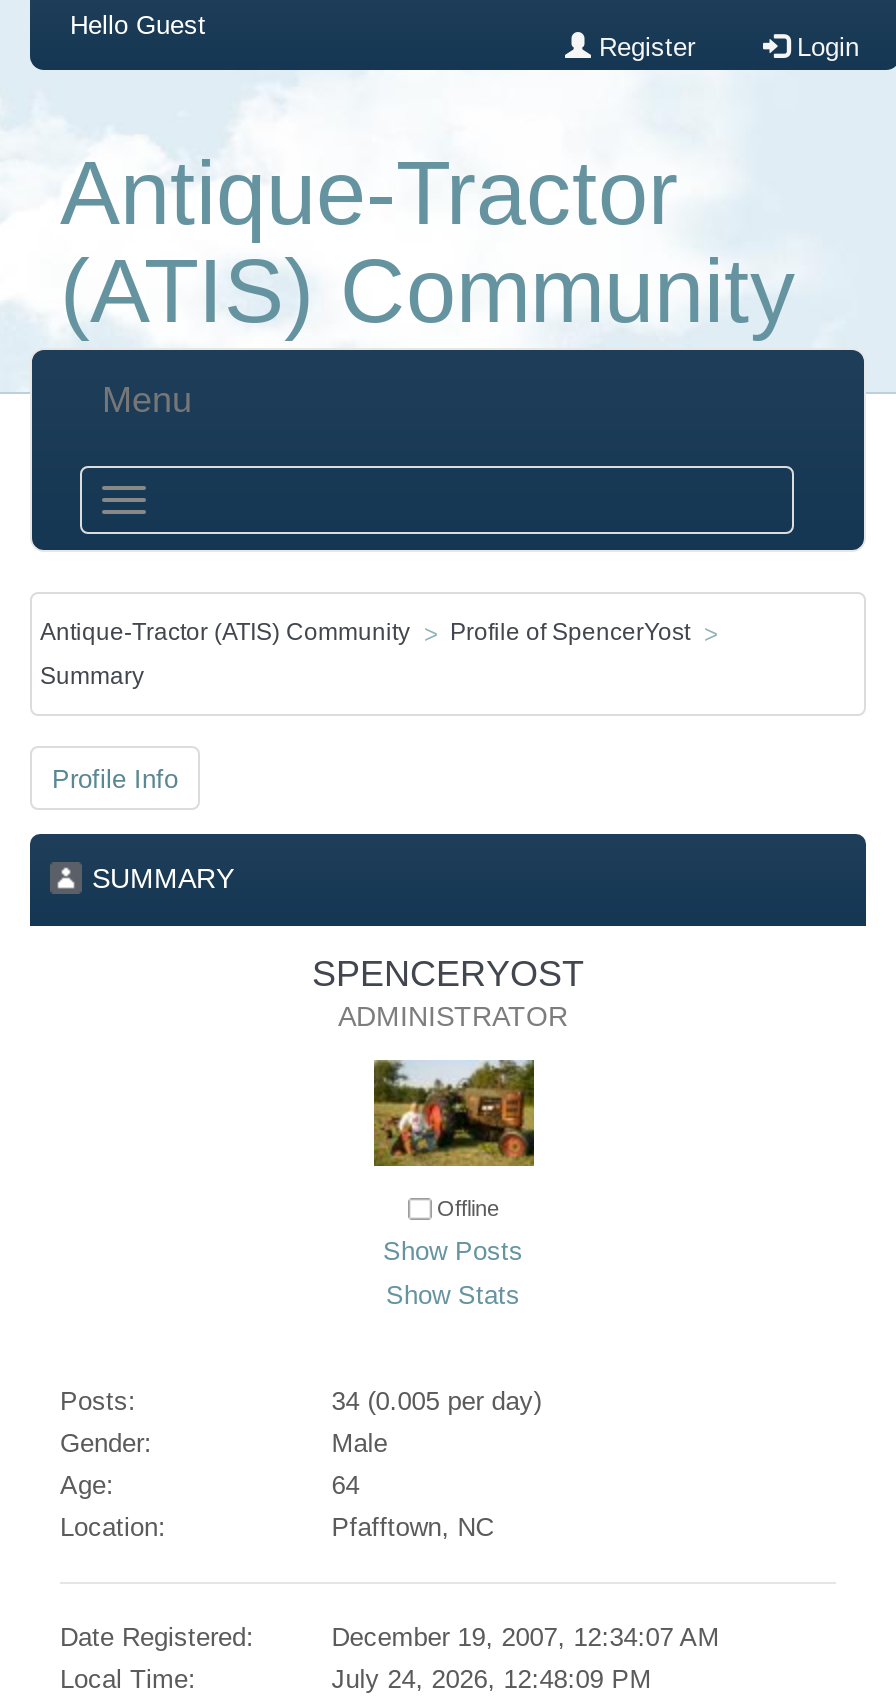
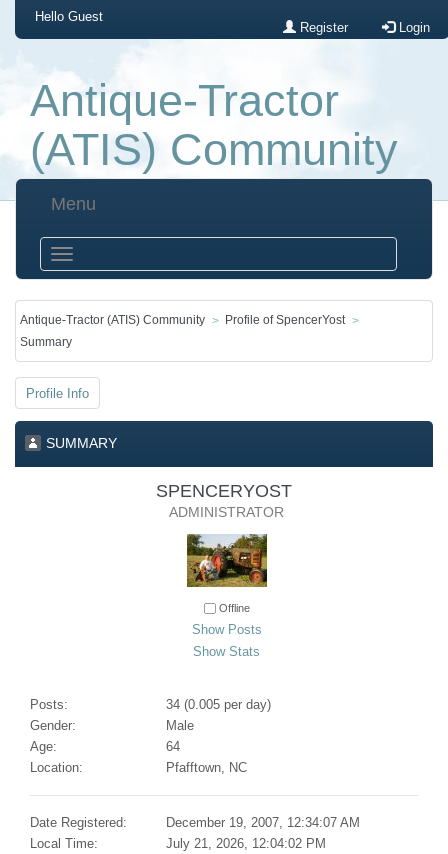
- July 24, 2026, 12:48:09 PM
+ July 21, 2026, 12:04:02 PM
